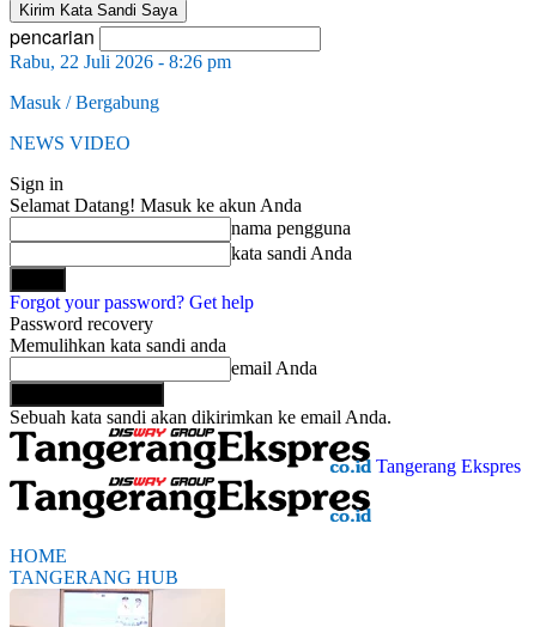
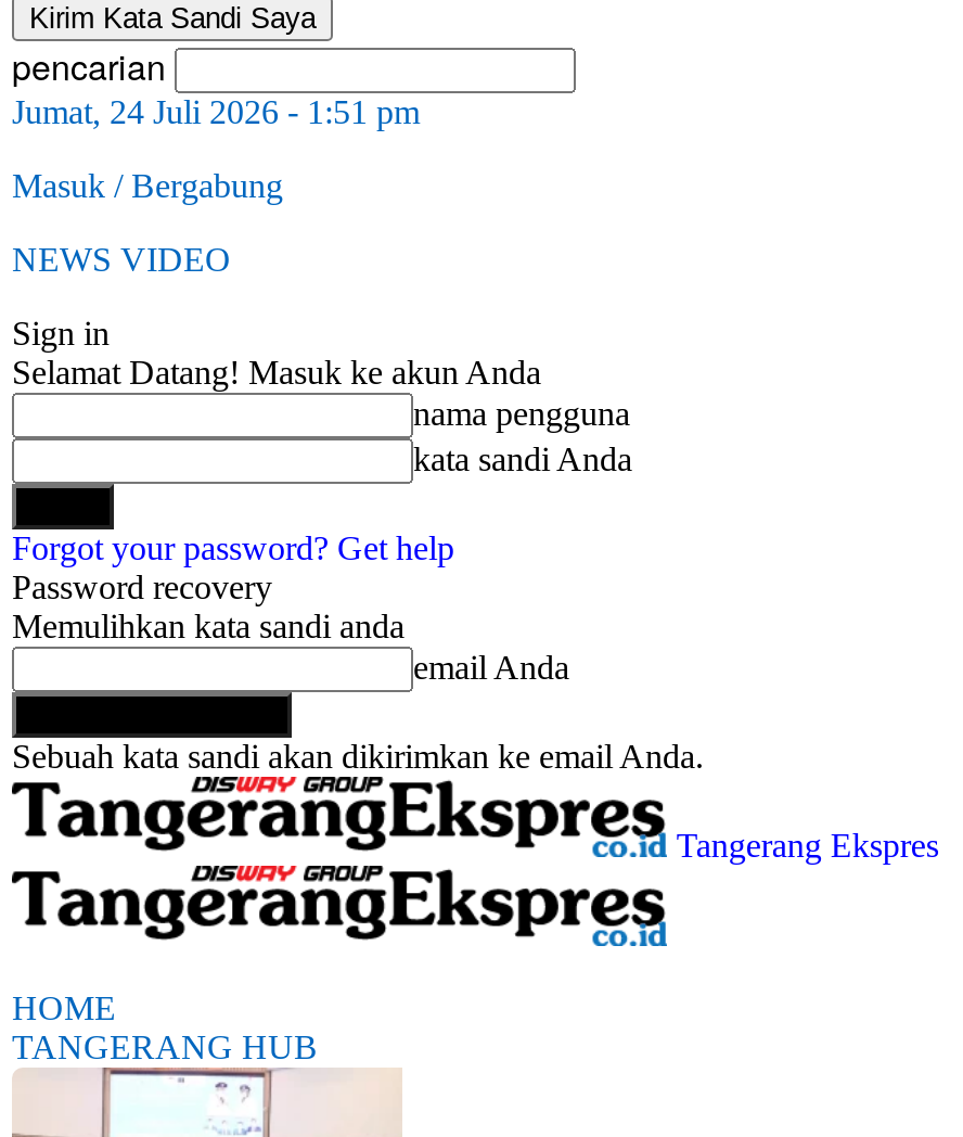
- Rabu, 22 Juli 2026 - 8:26 pm
+ Jumat, 24 Juli 2026 - 1:51 pm
